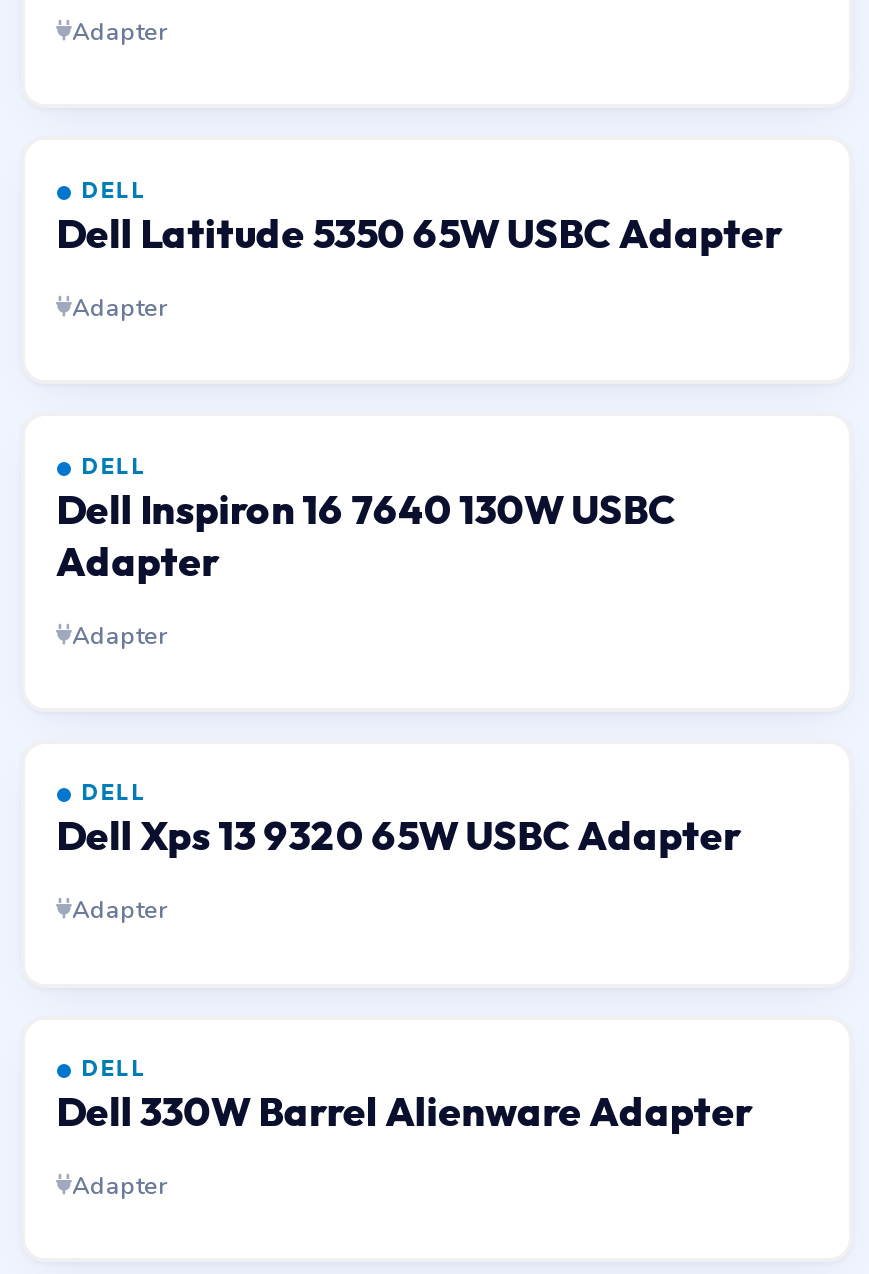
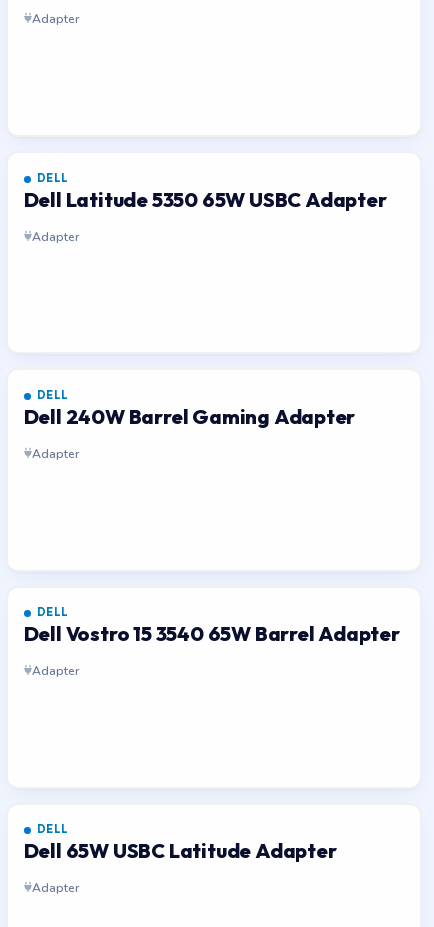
- Dell Inspiron 16 7640 130W USBC
- Adapter
+ Dell 240W Barrel Gaming Adapter

- Dell Xps 13 9320 65W USBC Adapter
+ Dell Vostro 15 3540 65W Barrel Adapter

- Dell 330W Barrel Alienware Adapter
+ Dell 65W USBC Latitude Adapter
